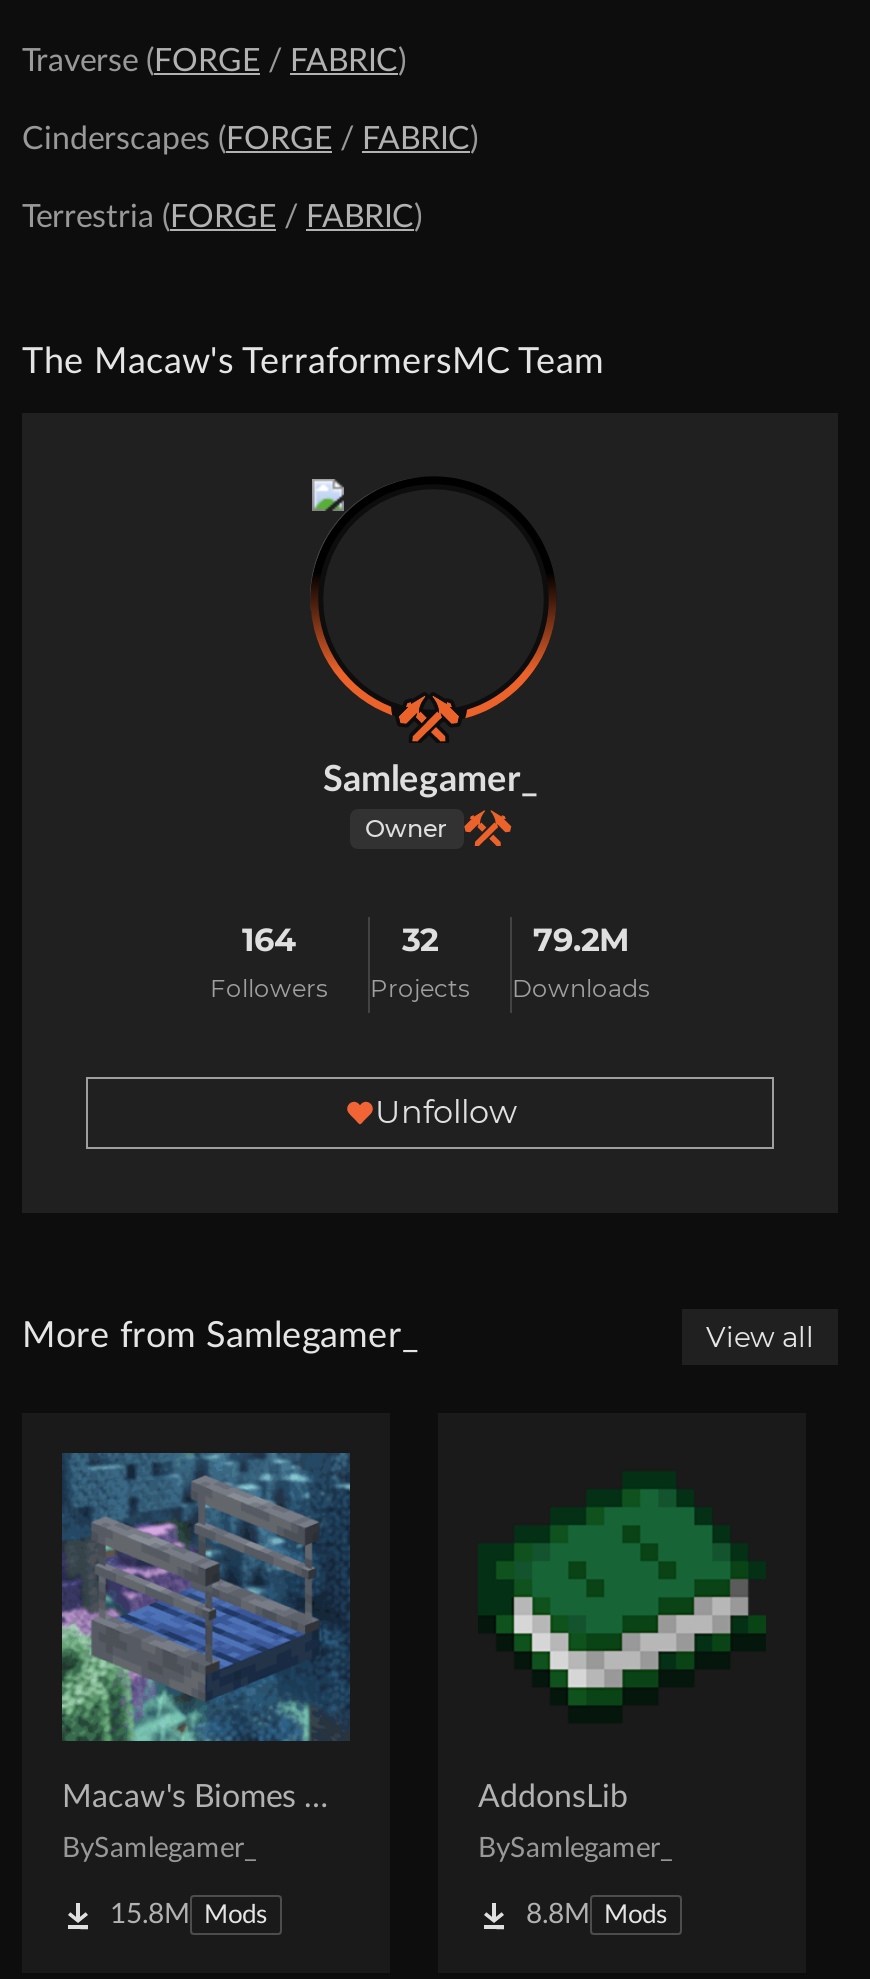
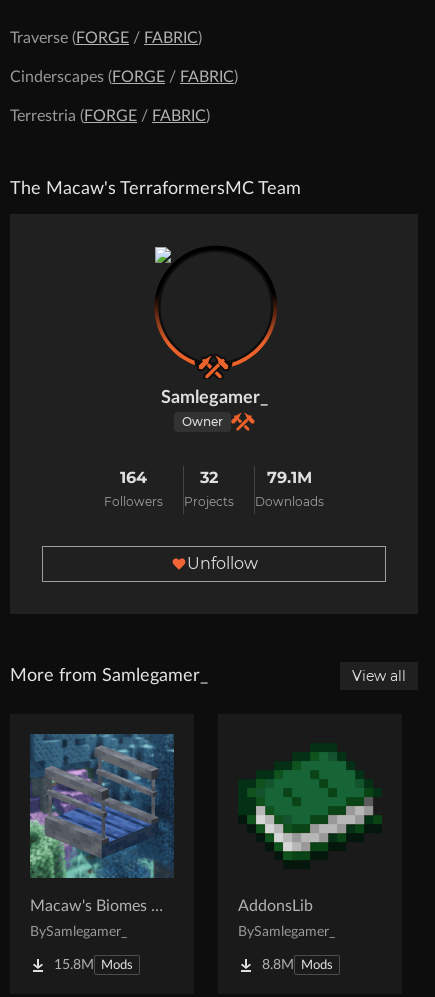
- 79.2M
+ 79.1M
